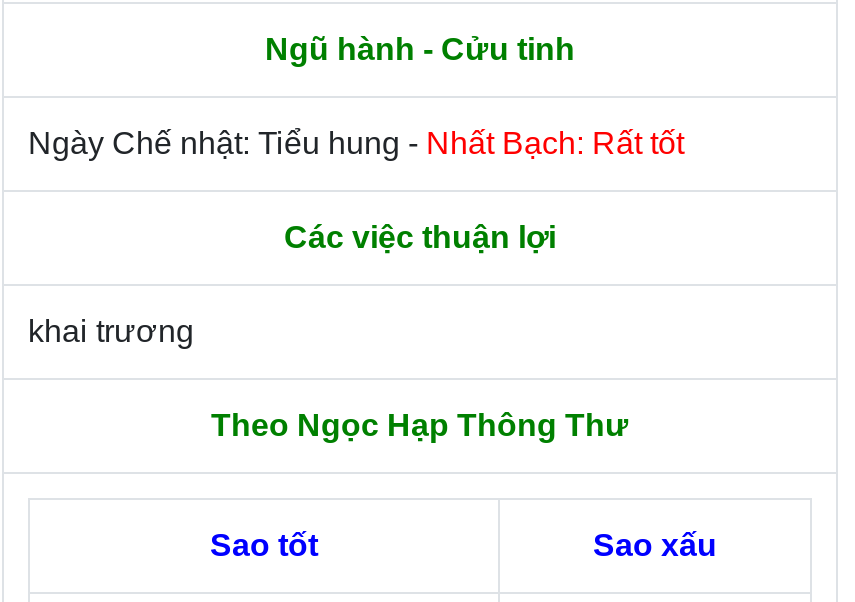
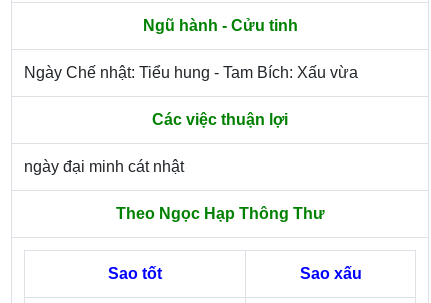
- Ngày Chế nhật: Tiểu hung - Nhất Bạch: Rất tốt
+ Ngày Chế nhật: Tiểu hung - Tam Bích: Xấu vừa

- khai trương
+ ngày đại minh cát nhật
